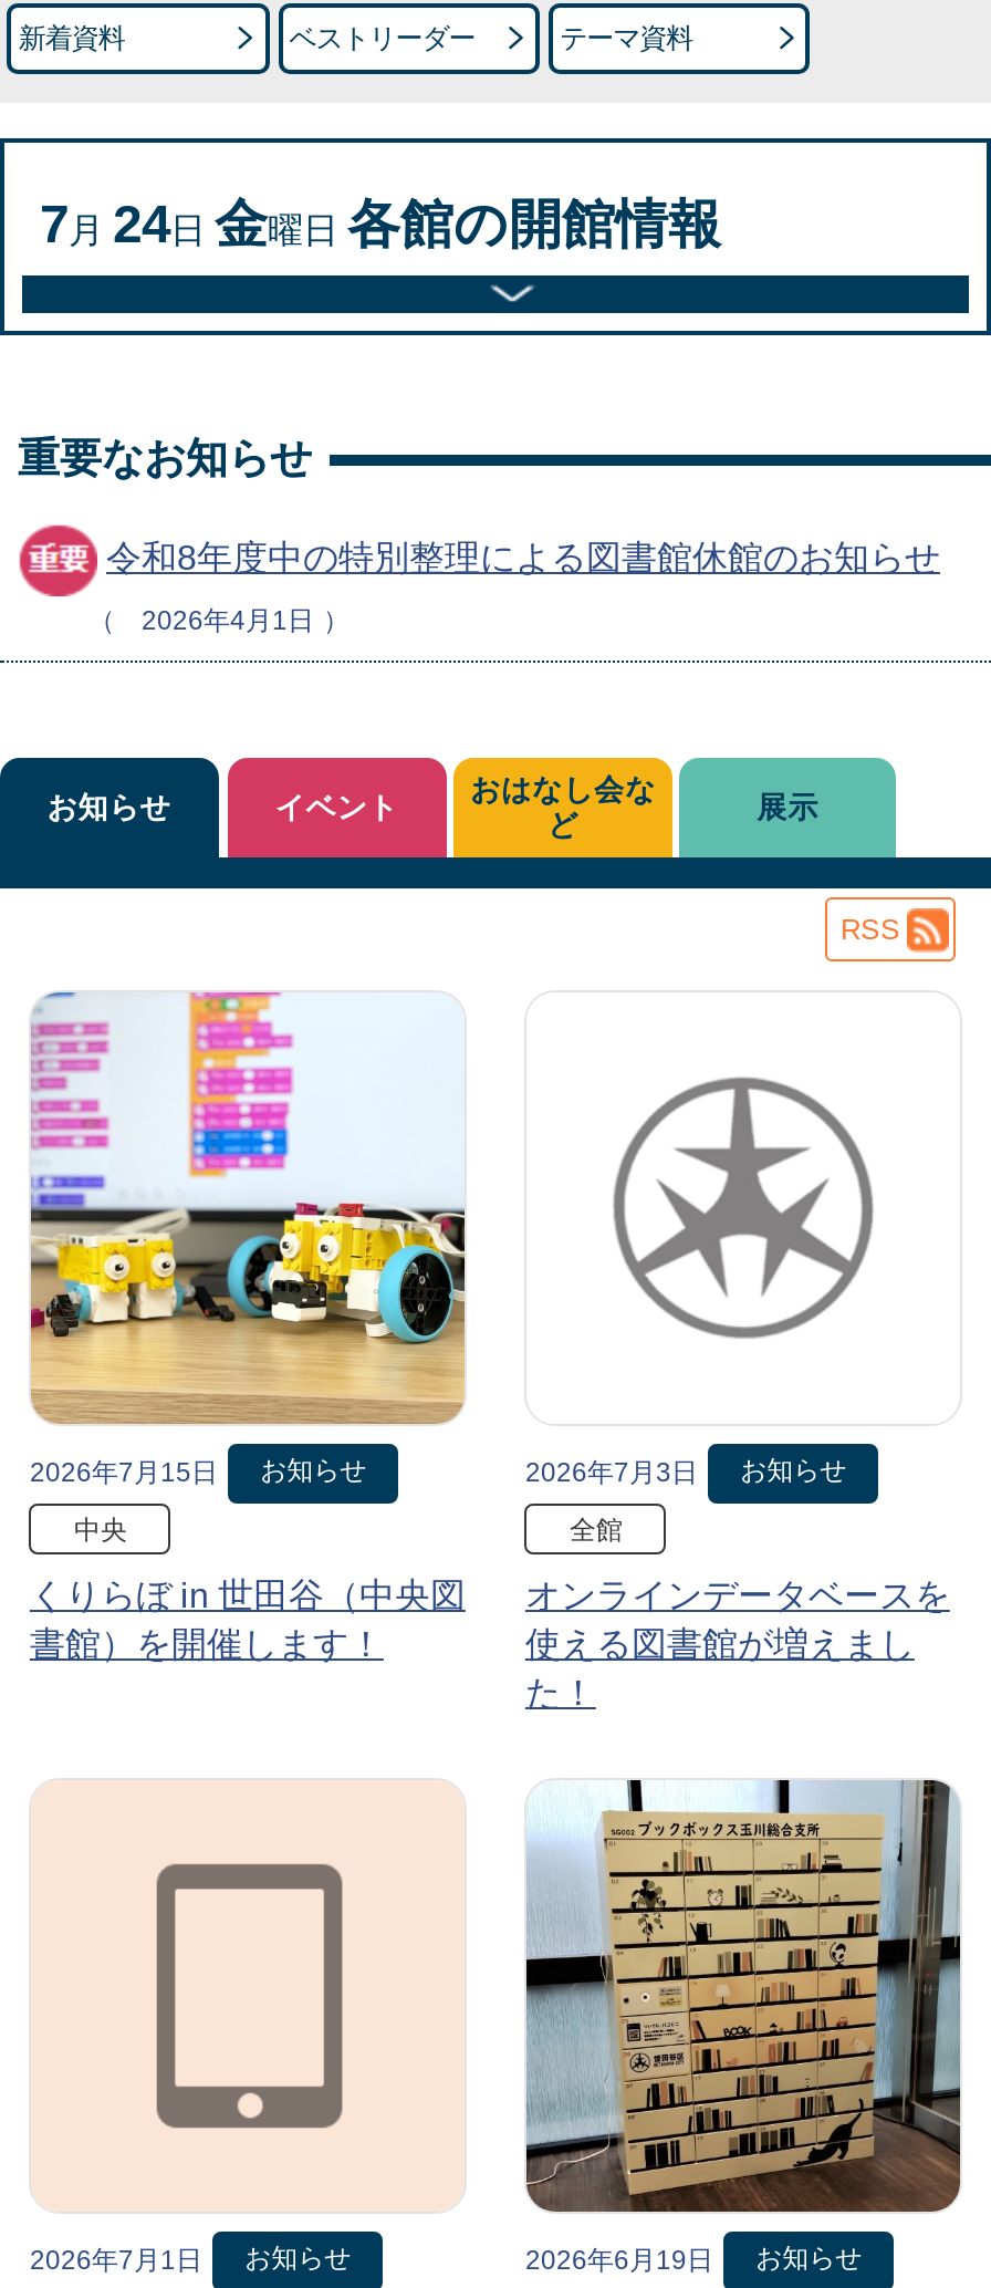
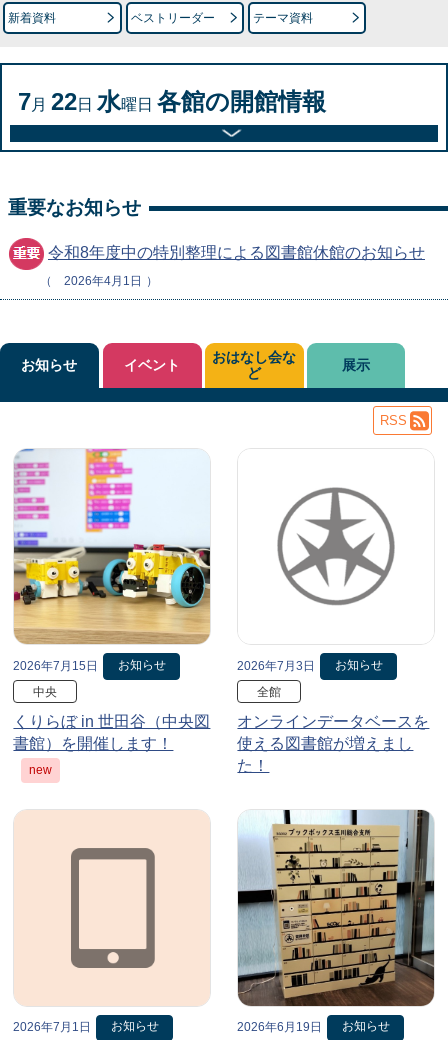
- 7月24日金曜日各館の開館情報
+ 7月22日水曜日各館の開館情報

+ new
